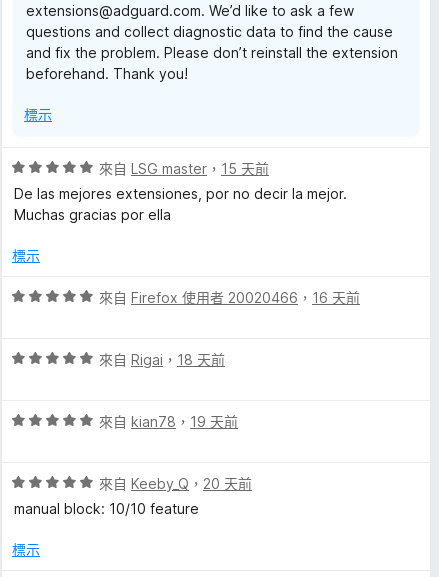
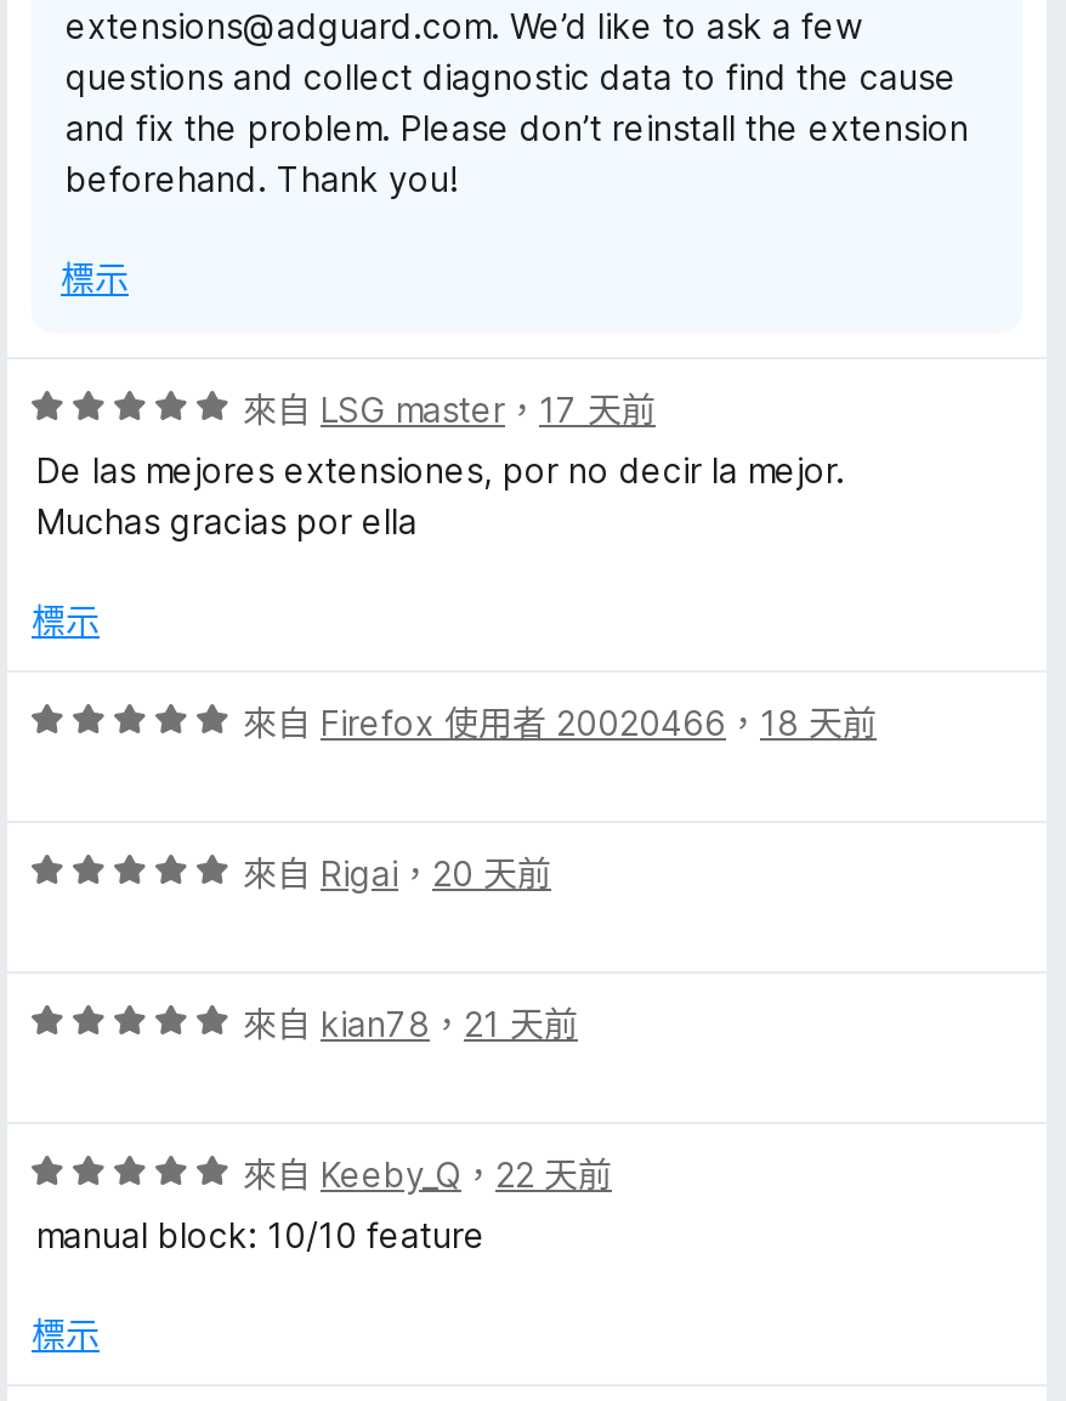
- 來自LSG master，15 天前
+ 來自LSG master，17 天前

- 來自Firefox 使用者 20020466，16 天前
+ 來自Firefox 使用者 20020466，18 天前

- 來自Rigai，18 天前
+ 來自Rigai，20 天前

- 來自kian78，19 天前
+ 來自kian78，21 天前

- 來自Keeby_Q，20 天前
+ 來自Keeby_Q，22 天前
